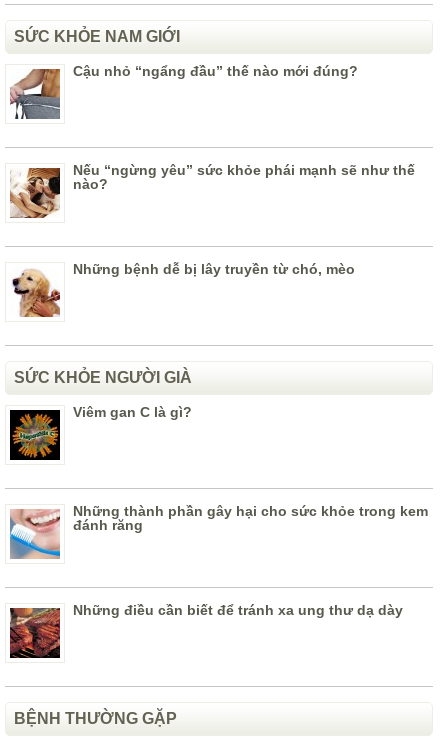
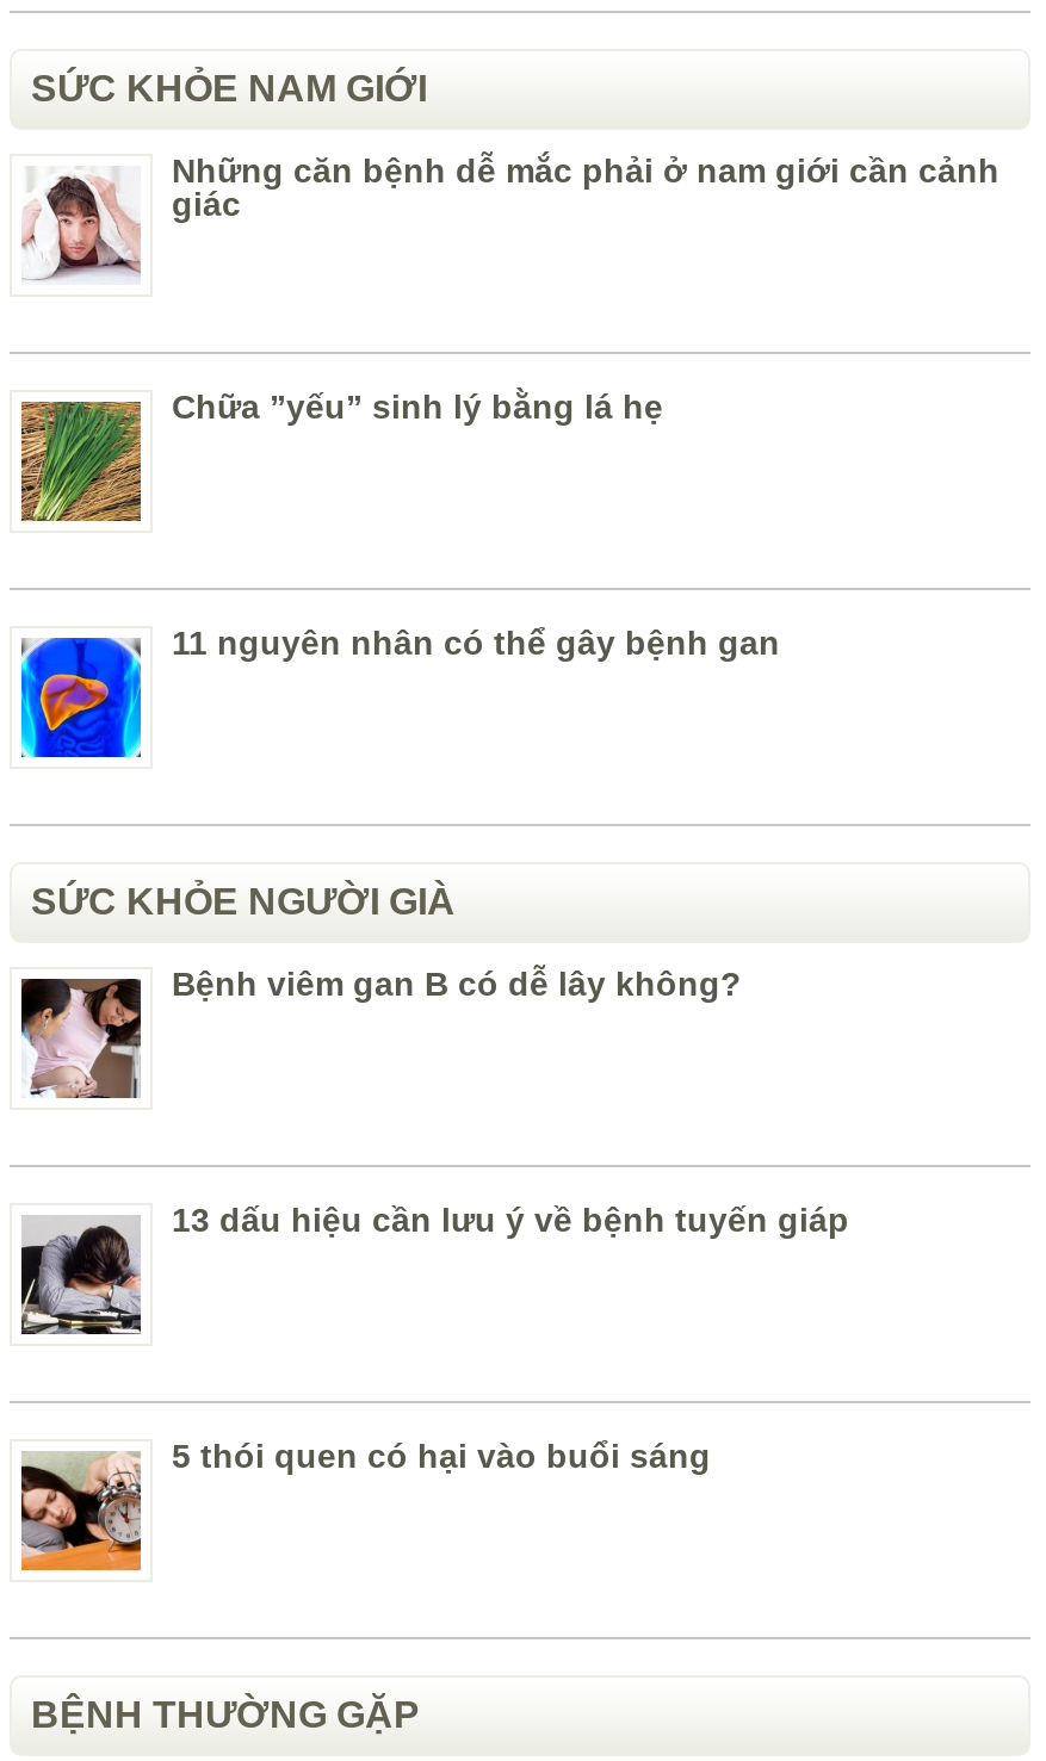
- [image]
- Cậu nhỏ “ngẩng đầu” thế nào mới đúng?
+ [image]
+ Những căn bệnh dễ mắc phải ở nam giới cần cảnh
+ giác

- [image]
- Nếu “ngừng yêu” sức khỏe phái mạnh sẽ như thế
- nào?
+ [image]
+ Chữa ”yếu” sinh lý bằng lá hẹ

- [image]
- Những bệnh dễ bị lây truyền từ chó, mèo
+ [image]
+ 11 nguyên nhân có thể gây bệnh gan

- [image]
- Viêm gan C là gì?
+ [image]
+ Bệnh viêm gan B có dễ lây không?

- [image]
- Những thành phần gây hại cho sức khỏe trong kem
- đánh răng
+ [image]
+ 13 dấu hiệu cần lưu ý về bệnh tuyến giáp

- [image]
- Những điều cần biết để tránh xa ung thư dạ dày
+ [image]
+ 5 thói quen có hại vào buổi sáng
